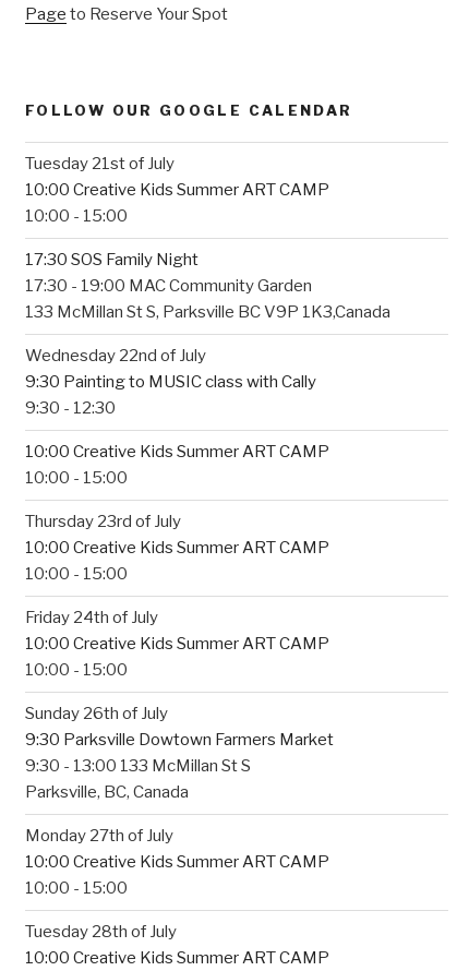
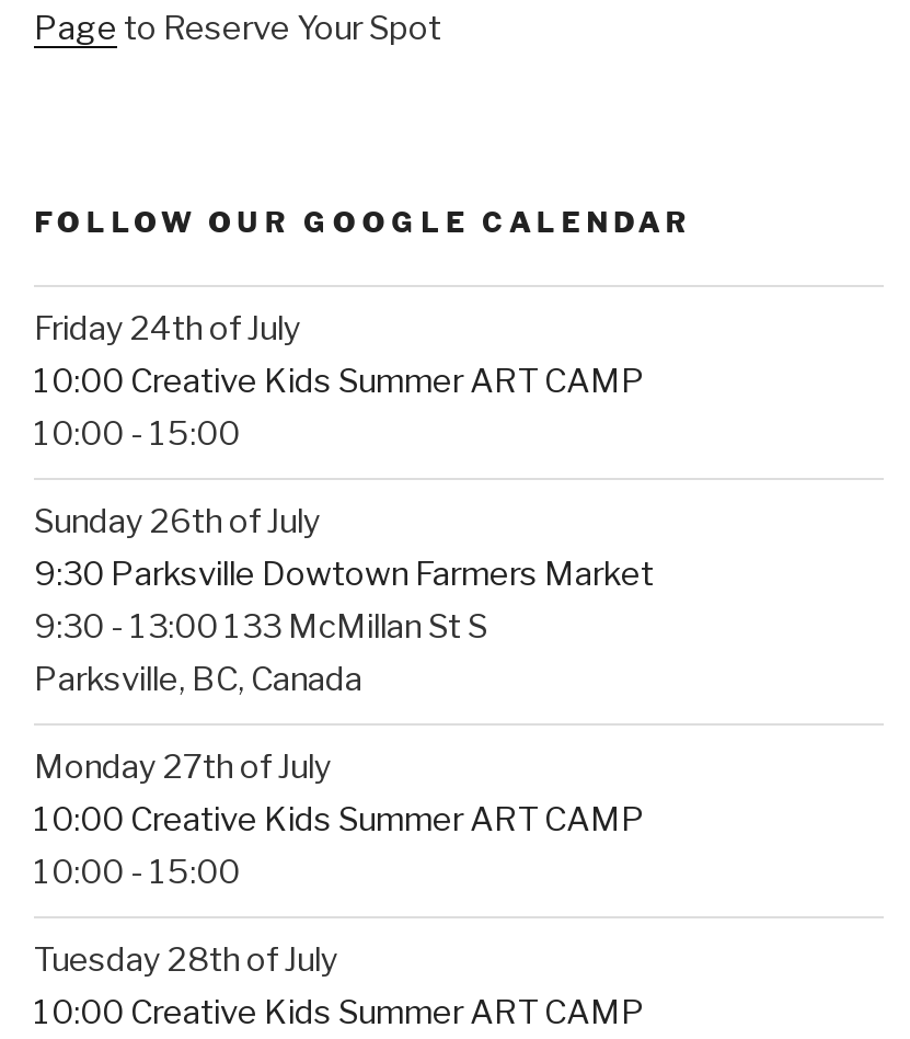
- Tuesday 21st of July
- 10:00 Creative Kids Summer ART CAMP
- 10:00 - 15:00
- 17:30 SOS Family Night
- 17:30 - 19:00 MAC Community Garden
- 133 McMillan St S, Parksville BC V9P 1K3,Canada
- Wednesday 22nd of July
- 9:30 Painting to MUSIC class with Cally
- 9:30 - 12:30
- 10:00 Creative Kids Summer ART CAMP
- 10:00 - 15:00
- Thursday 23rd of July
- 10:00 Creative Kids Summer ART CAMP
- 10:00 - 15:00
